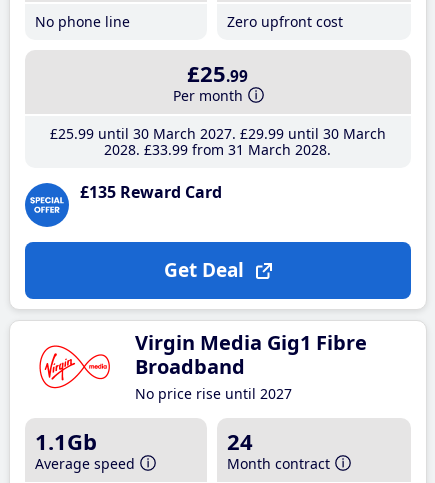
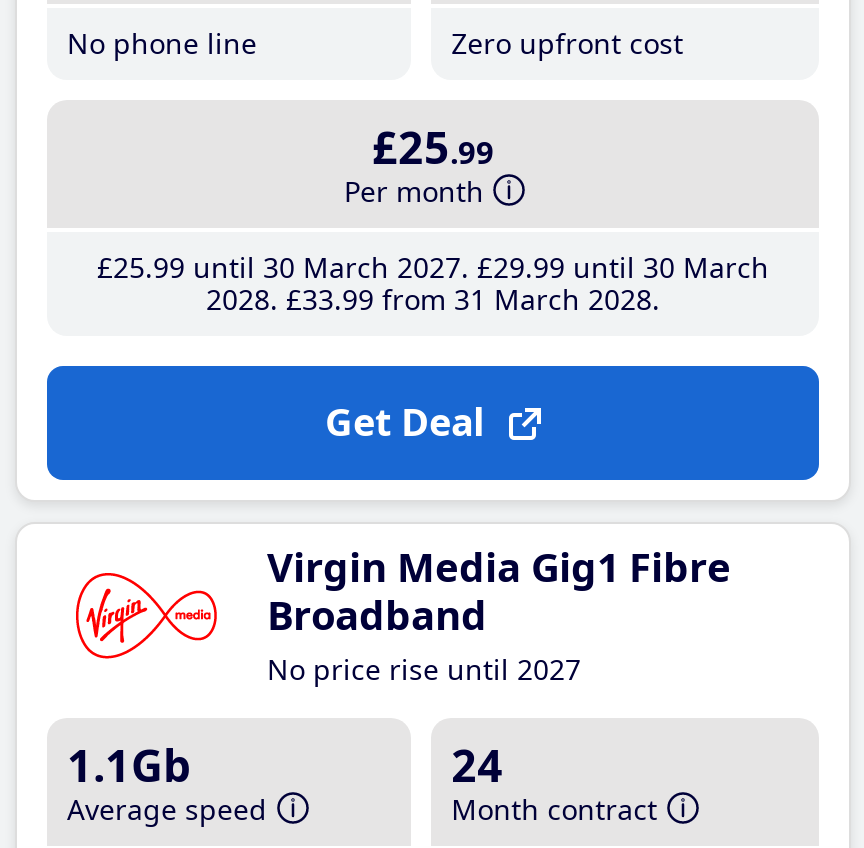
- [image]
- £135 Reward Card
